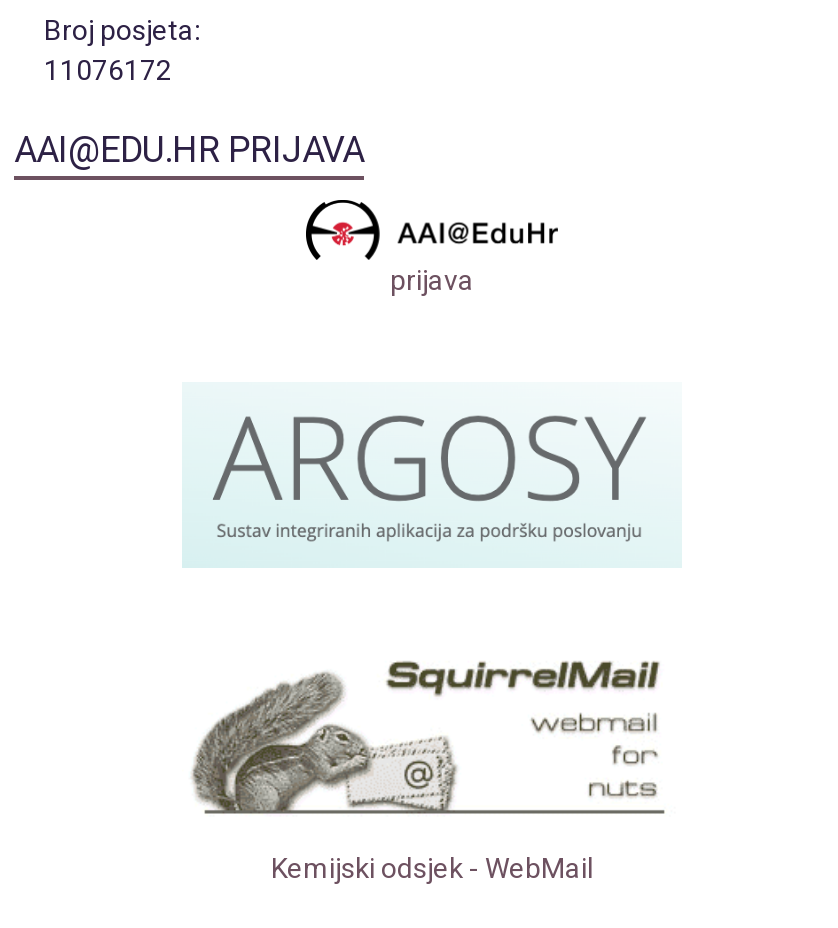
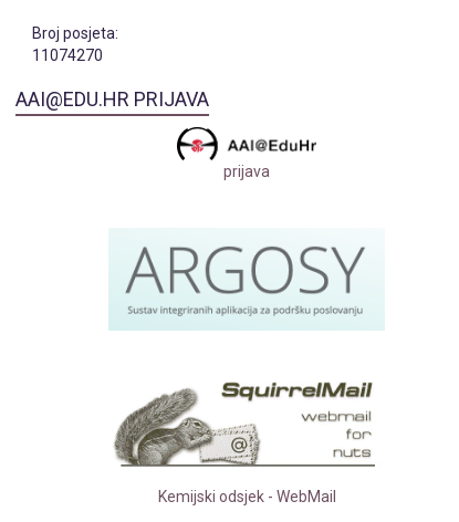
- 11076172
+ 11074270
